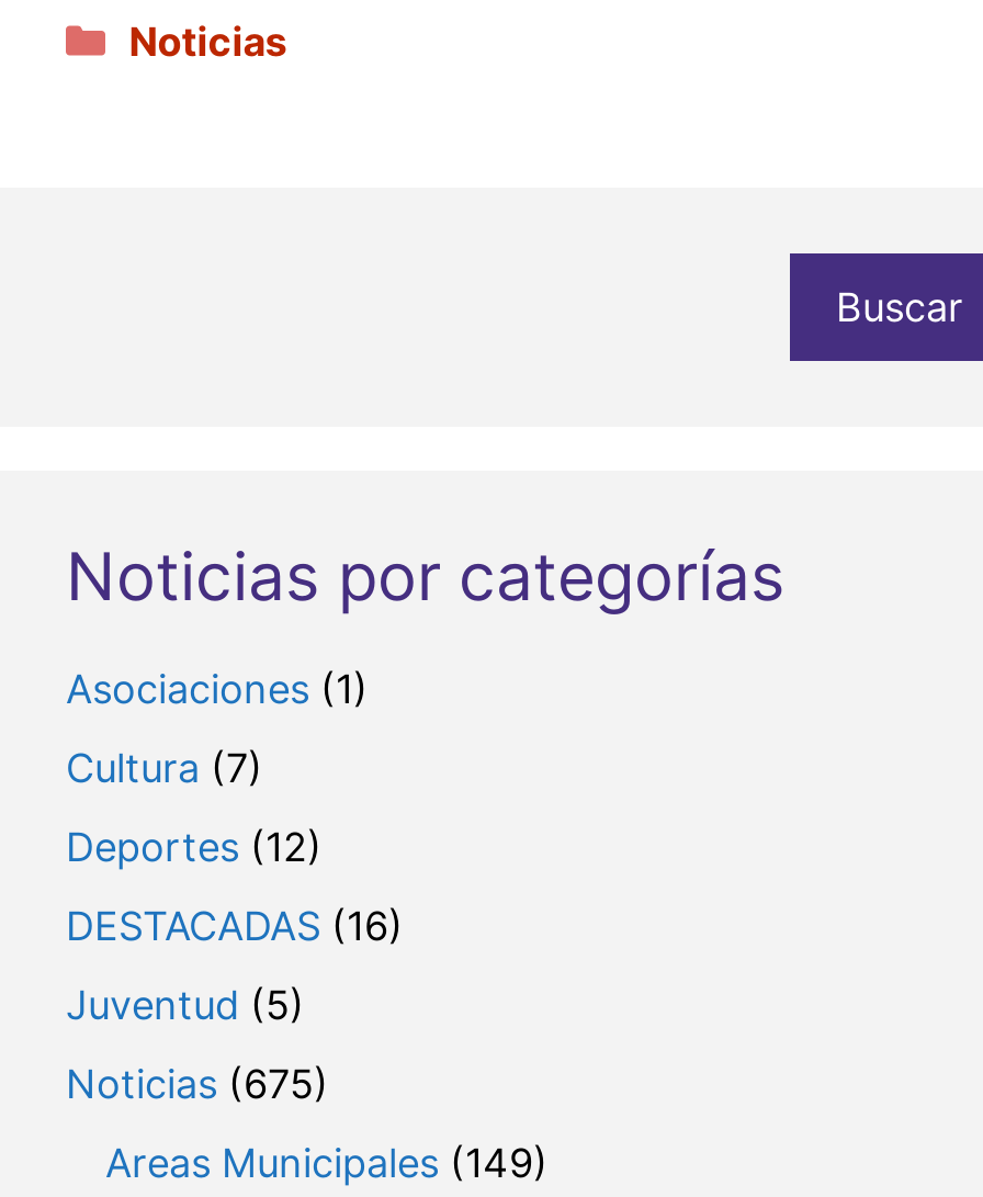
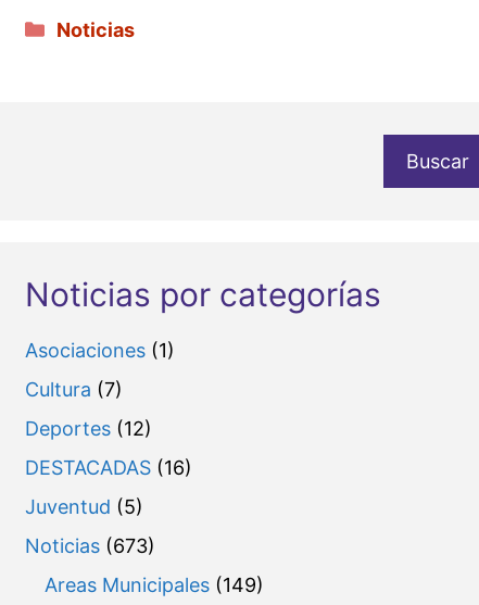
- Noticias (675)
+ Noticias (673)
